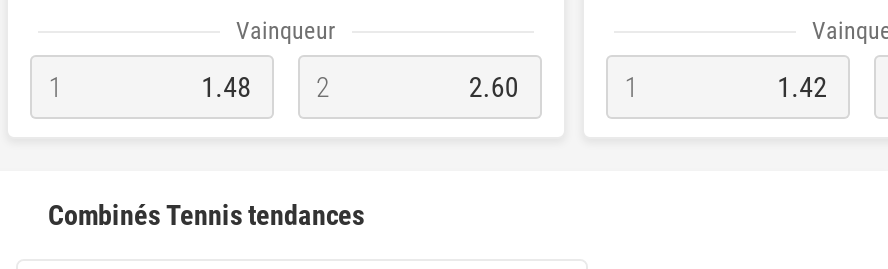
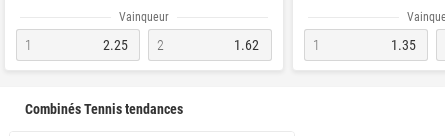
- 1.48
+ 2.25

- 2.60
+ 1.62

- 1.42
+ 1.35
